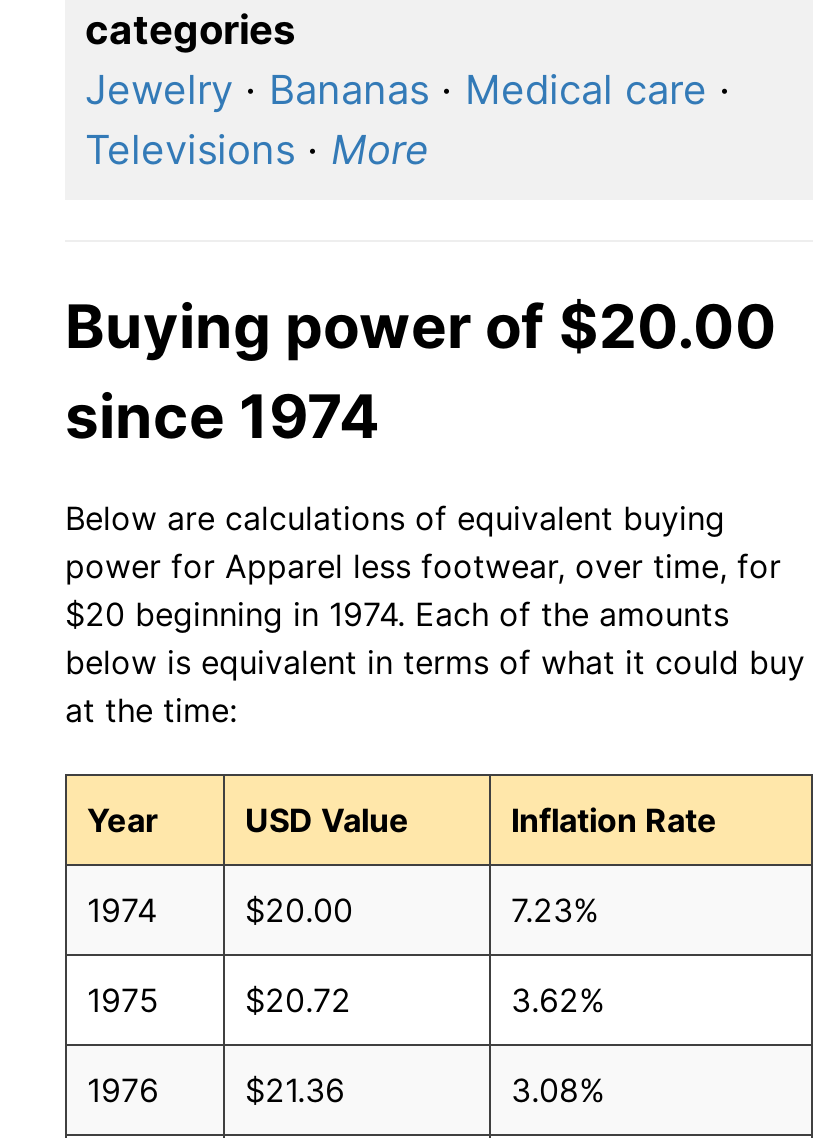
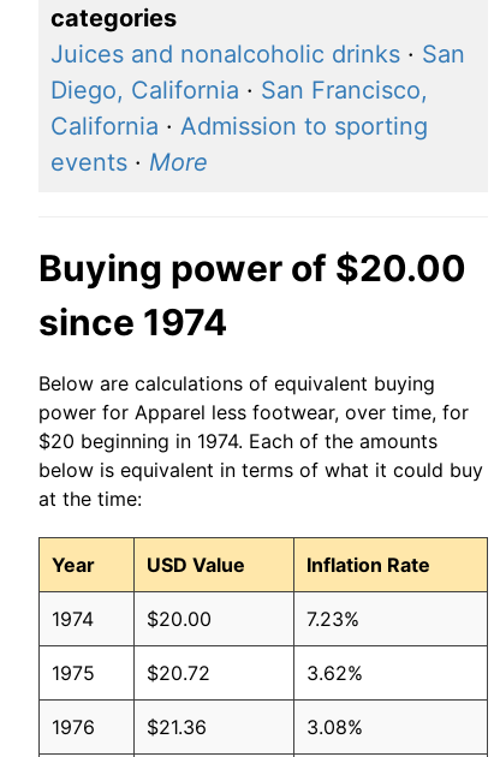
- Jewelry · Bananas · Medical care ·
- Televisions · More
+ Juices and nonalcoholic drinks · San
+ Diego, California · San Francisco,
+ California · Admission to sporting
+ events · More
